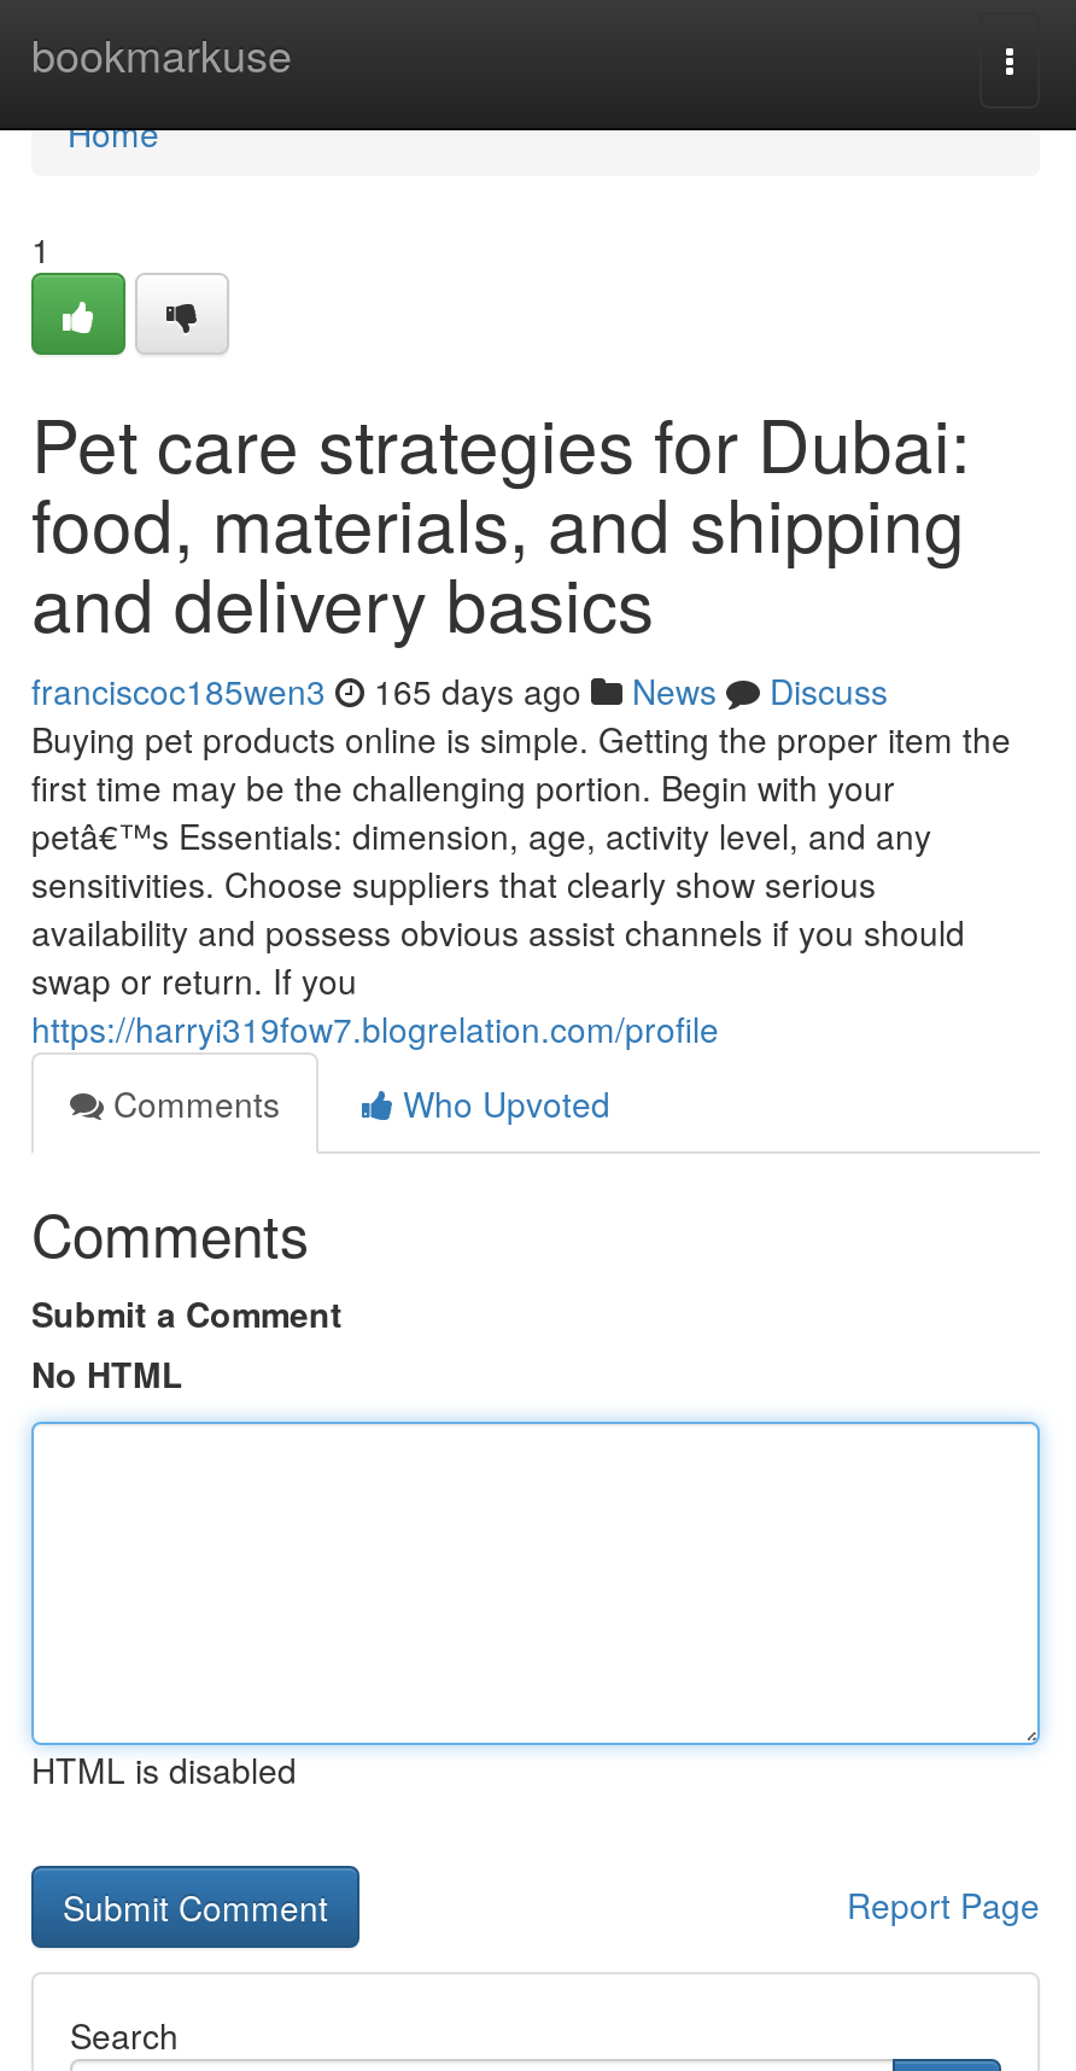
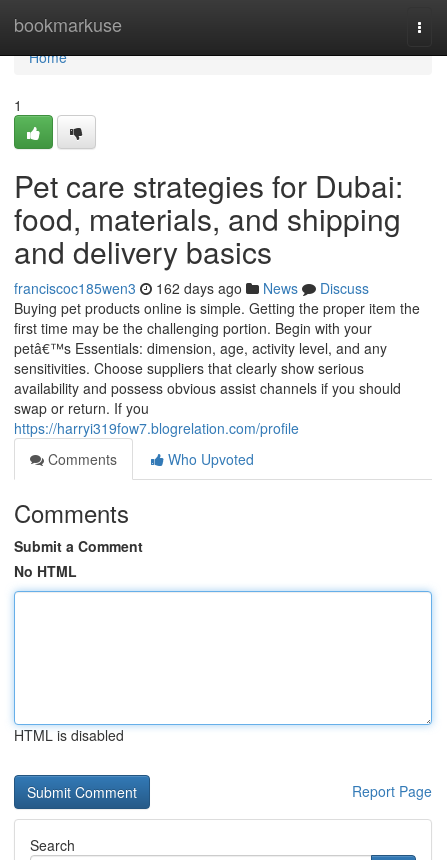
- franciscoc185wen3 165 days ago News Discuss
+ franciscoc185wen3 162 days ago News Discuss
